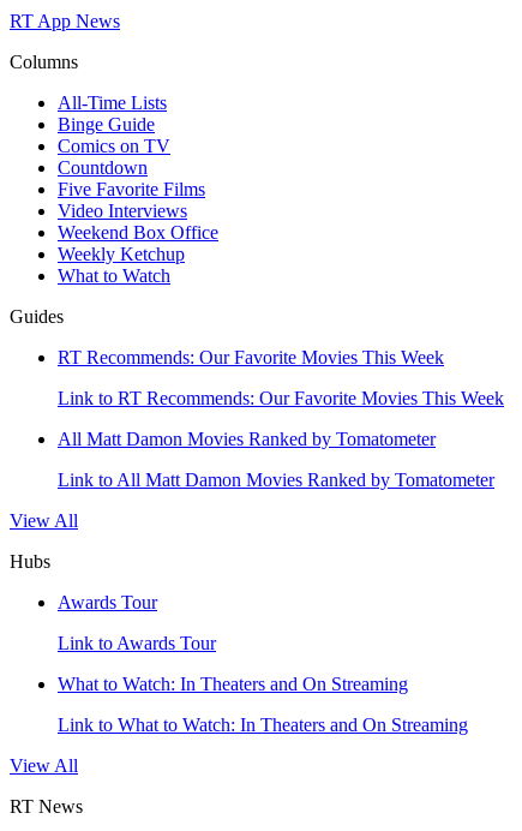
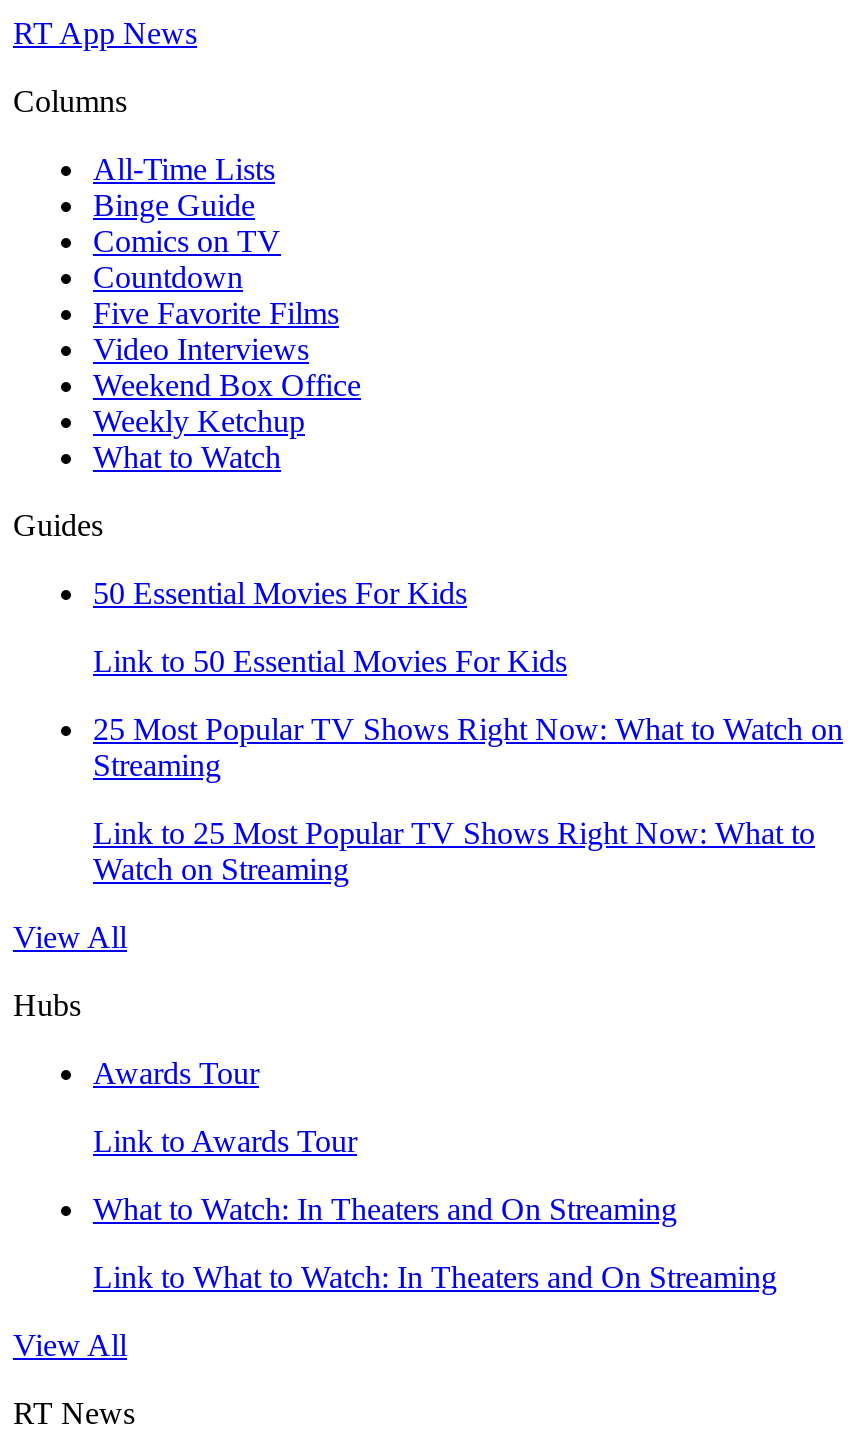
- RT Recommends: Our Favorite Movies This Week
+ 50 Essential Movies For Kids

- Link to RT Recommends: Our Favorite Movies This Week
+ Link to 50 Essential Movies For Kids

- All Matt Damon Movies Ranked by Tomatometer
+ 25 Most Popular TV Shows Right Now: What to Watch on
+ Streaming

- Link to All Matt Damon Movies Ranked by Tomatometer
+ Link to 25 Most Popular TV Shows Right Now: What to
+ Watch on Streaming
